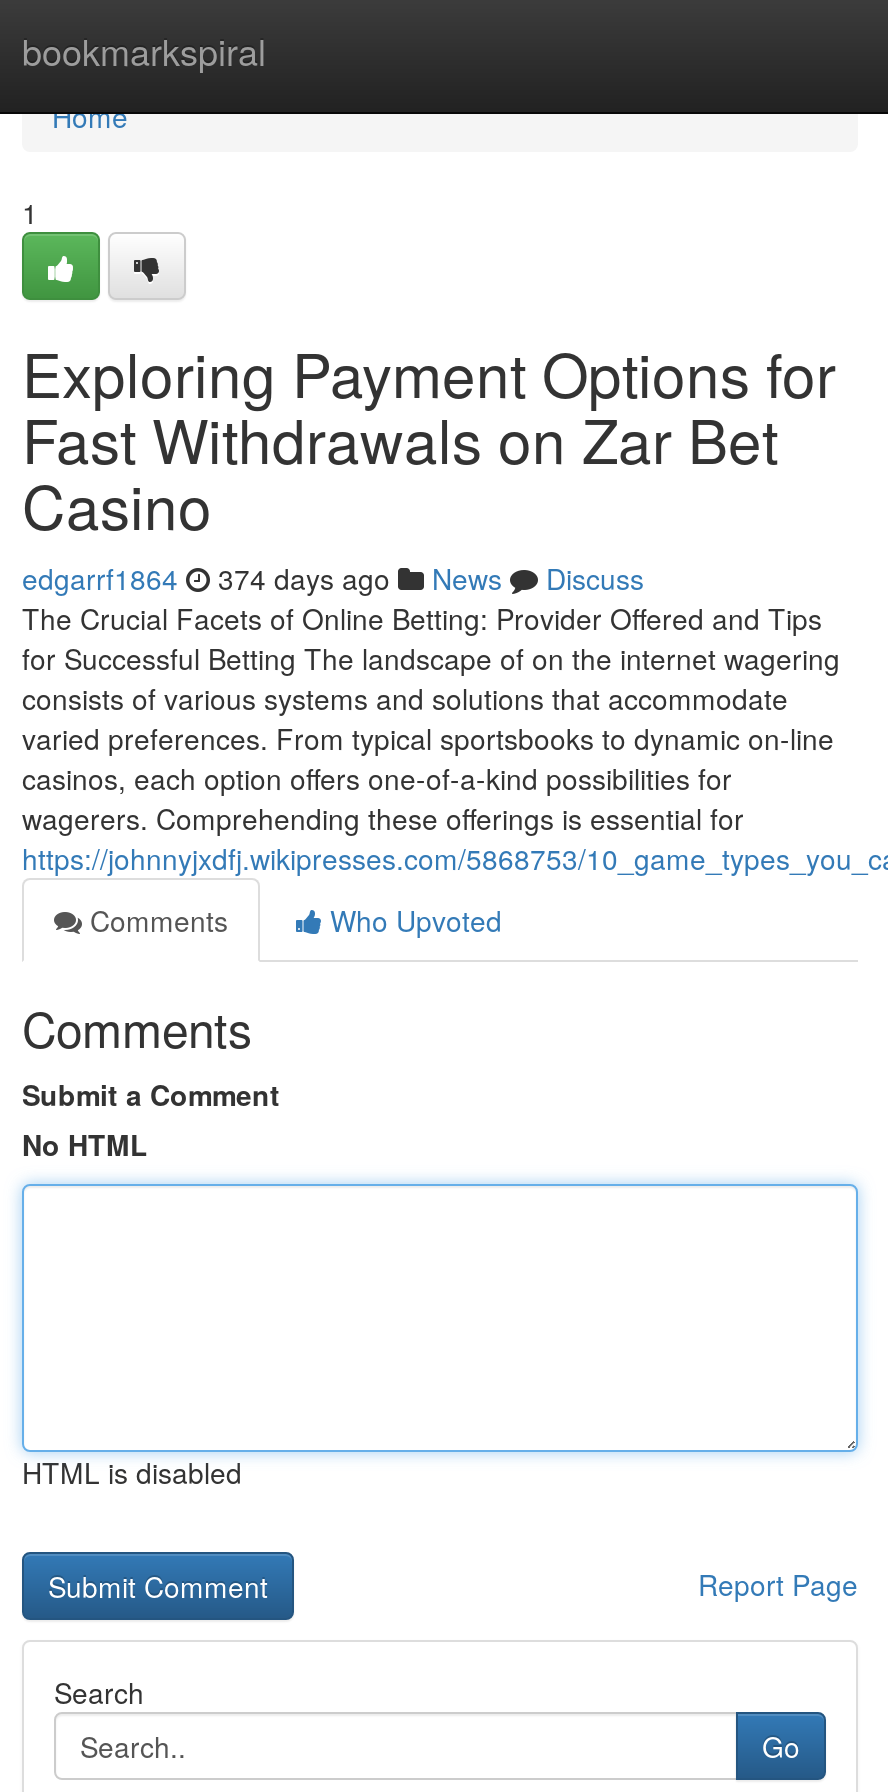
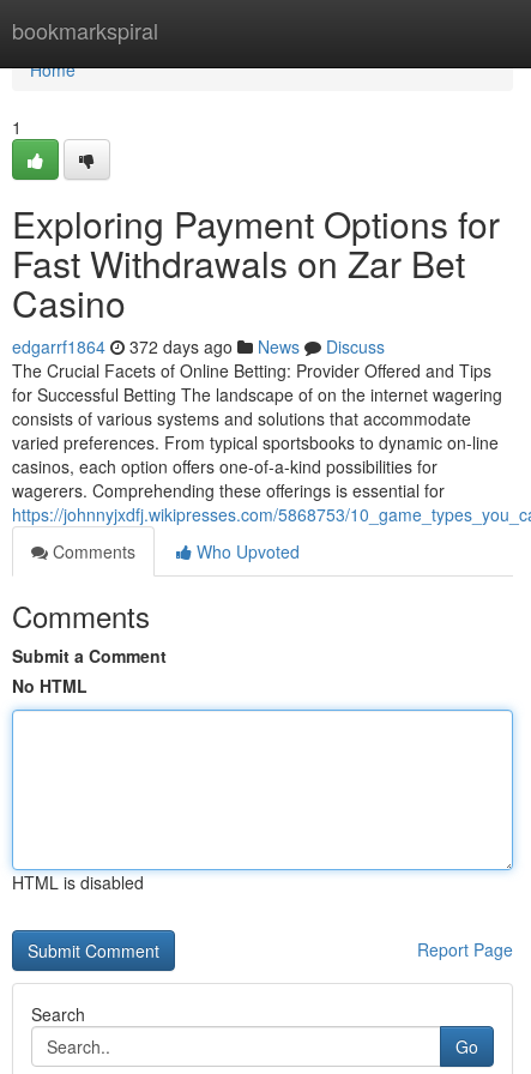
- edgarrf1864 374 days ago News Discuss
+ edgarrf1864 372 days ago News Discuss
